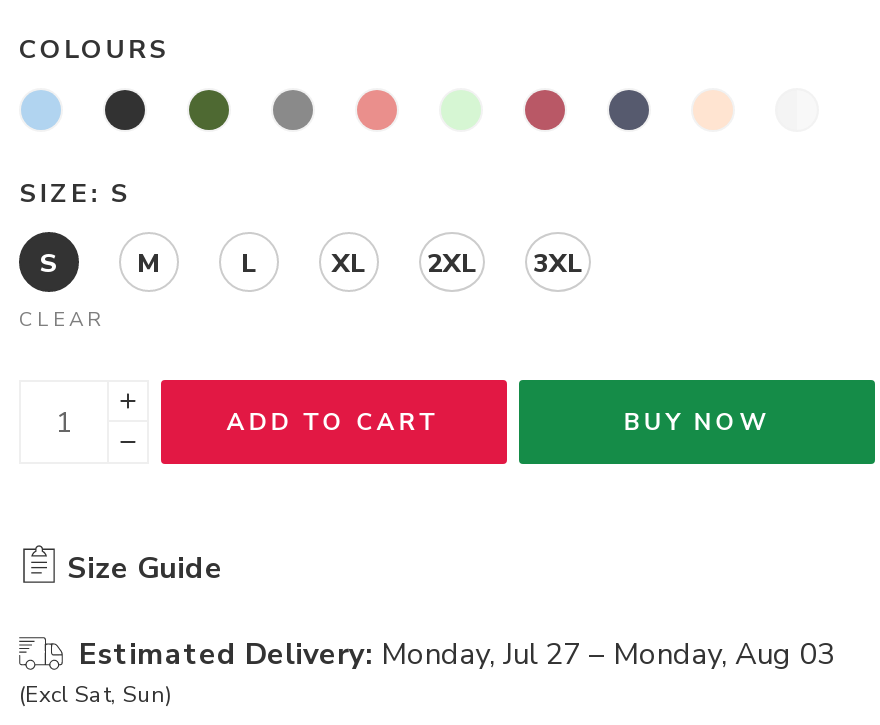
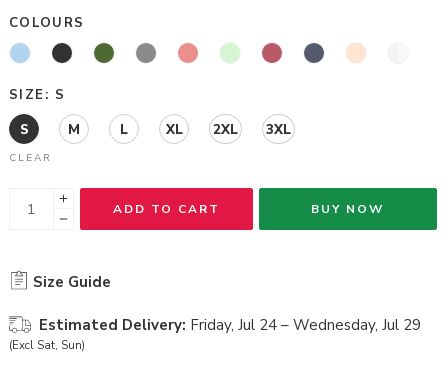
- Estimated Delivery: Monday, Jul 27 – Monday, Aug 03
+ Estimated Delivery: Friday, Jul 24 – Wednesday, Jul 29
